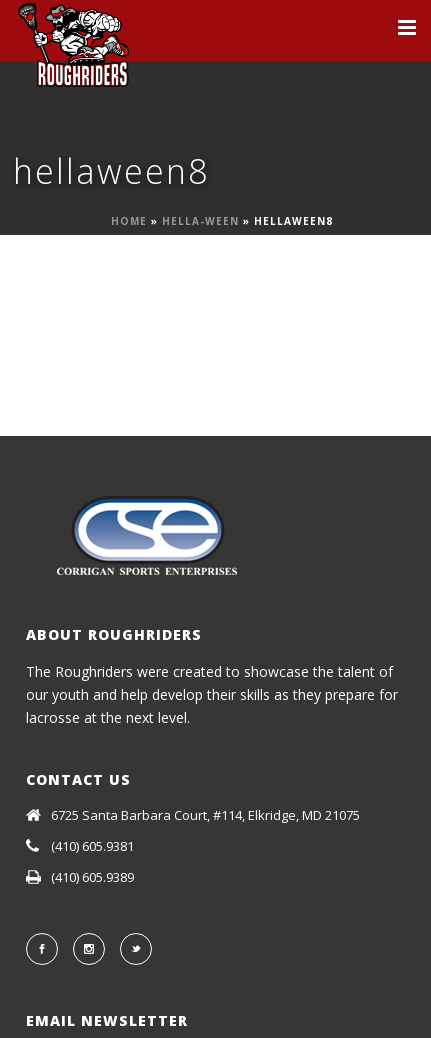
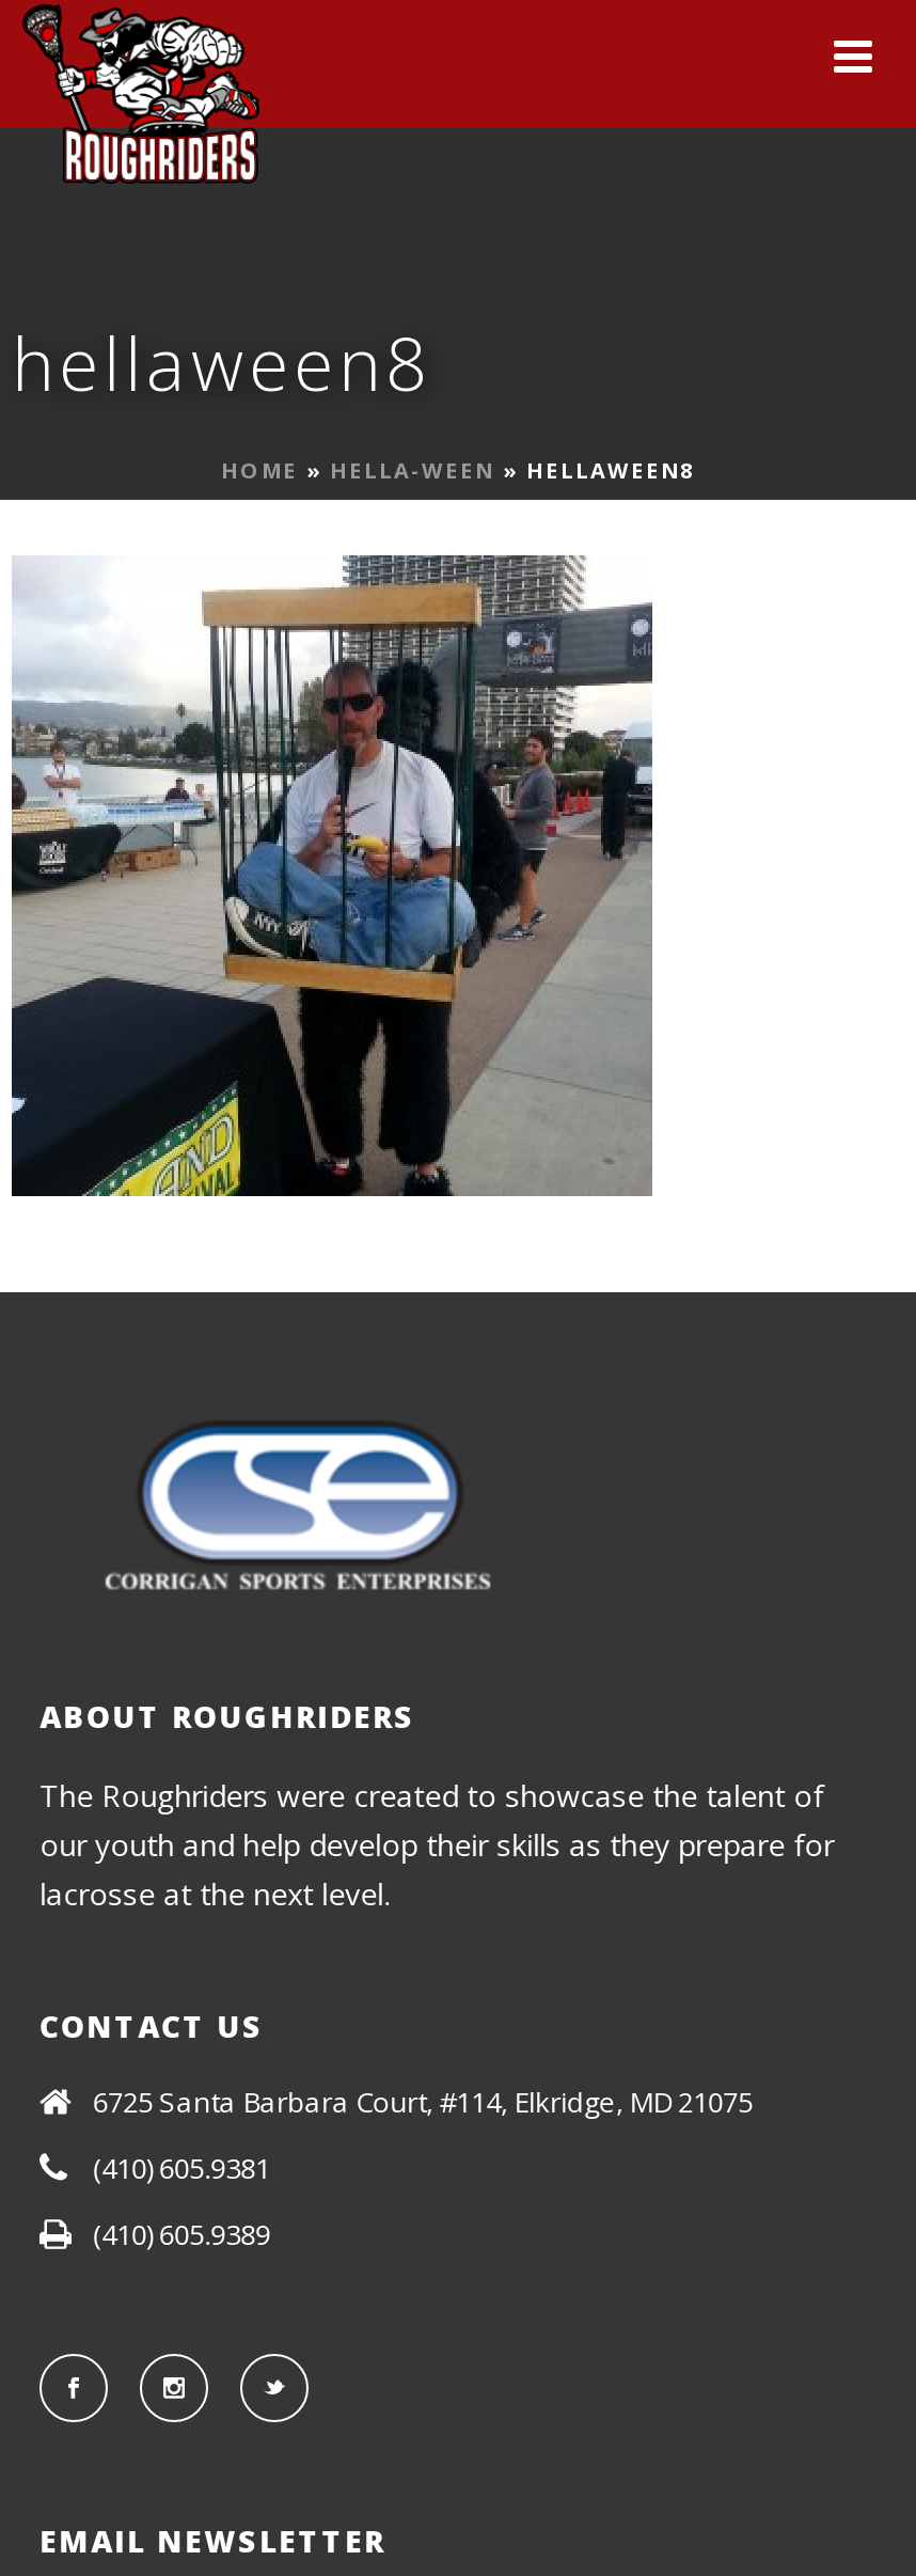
+ [image]
